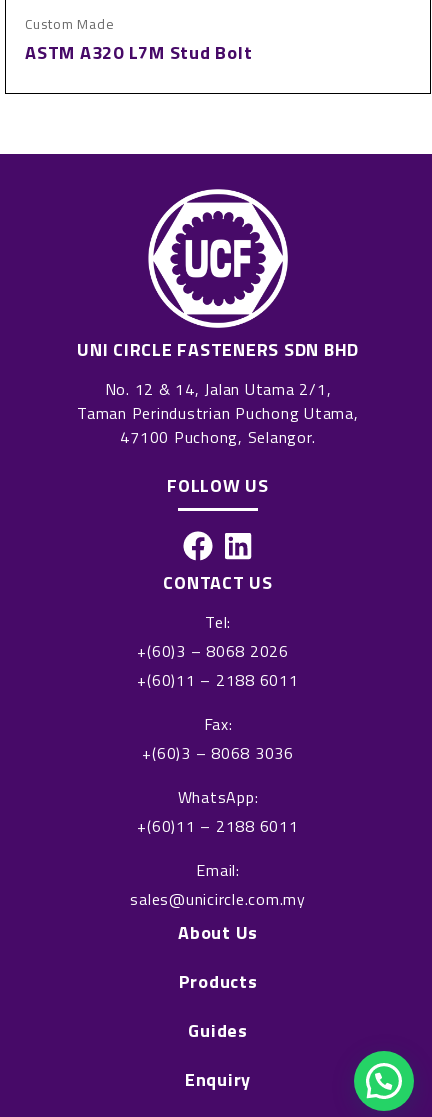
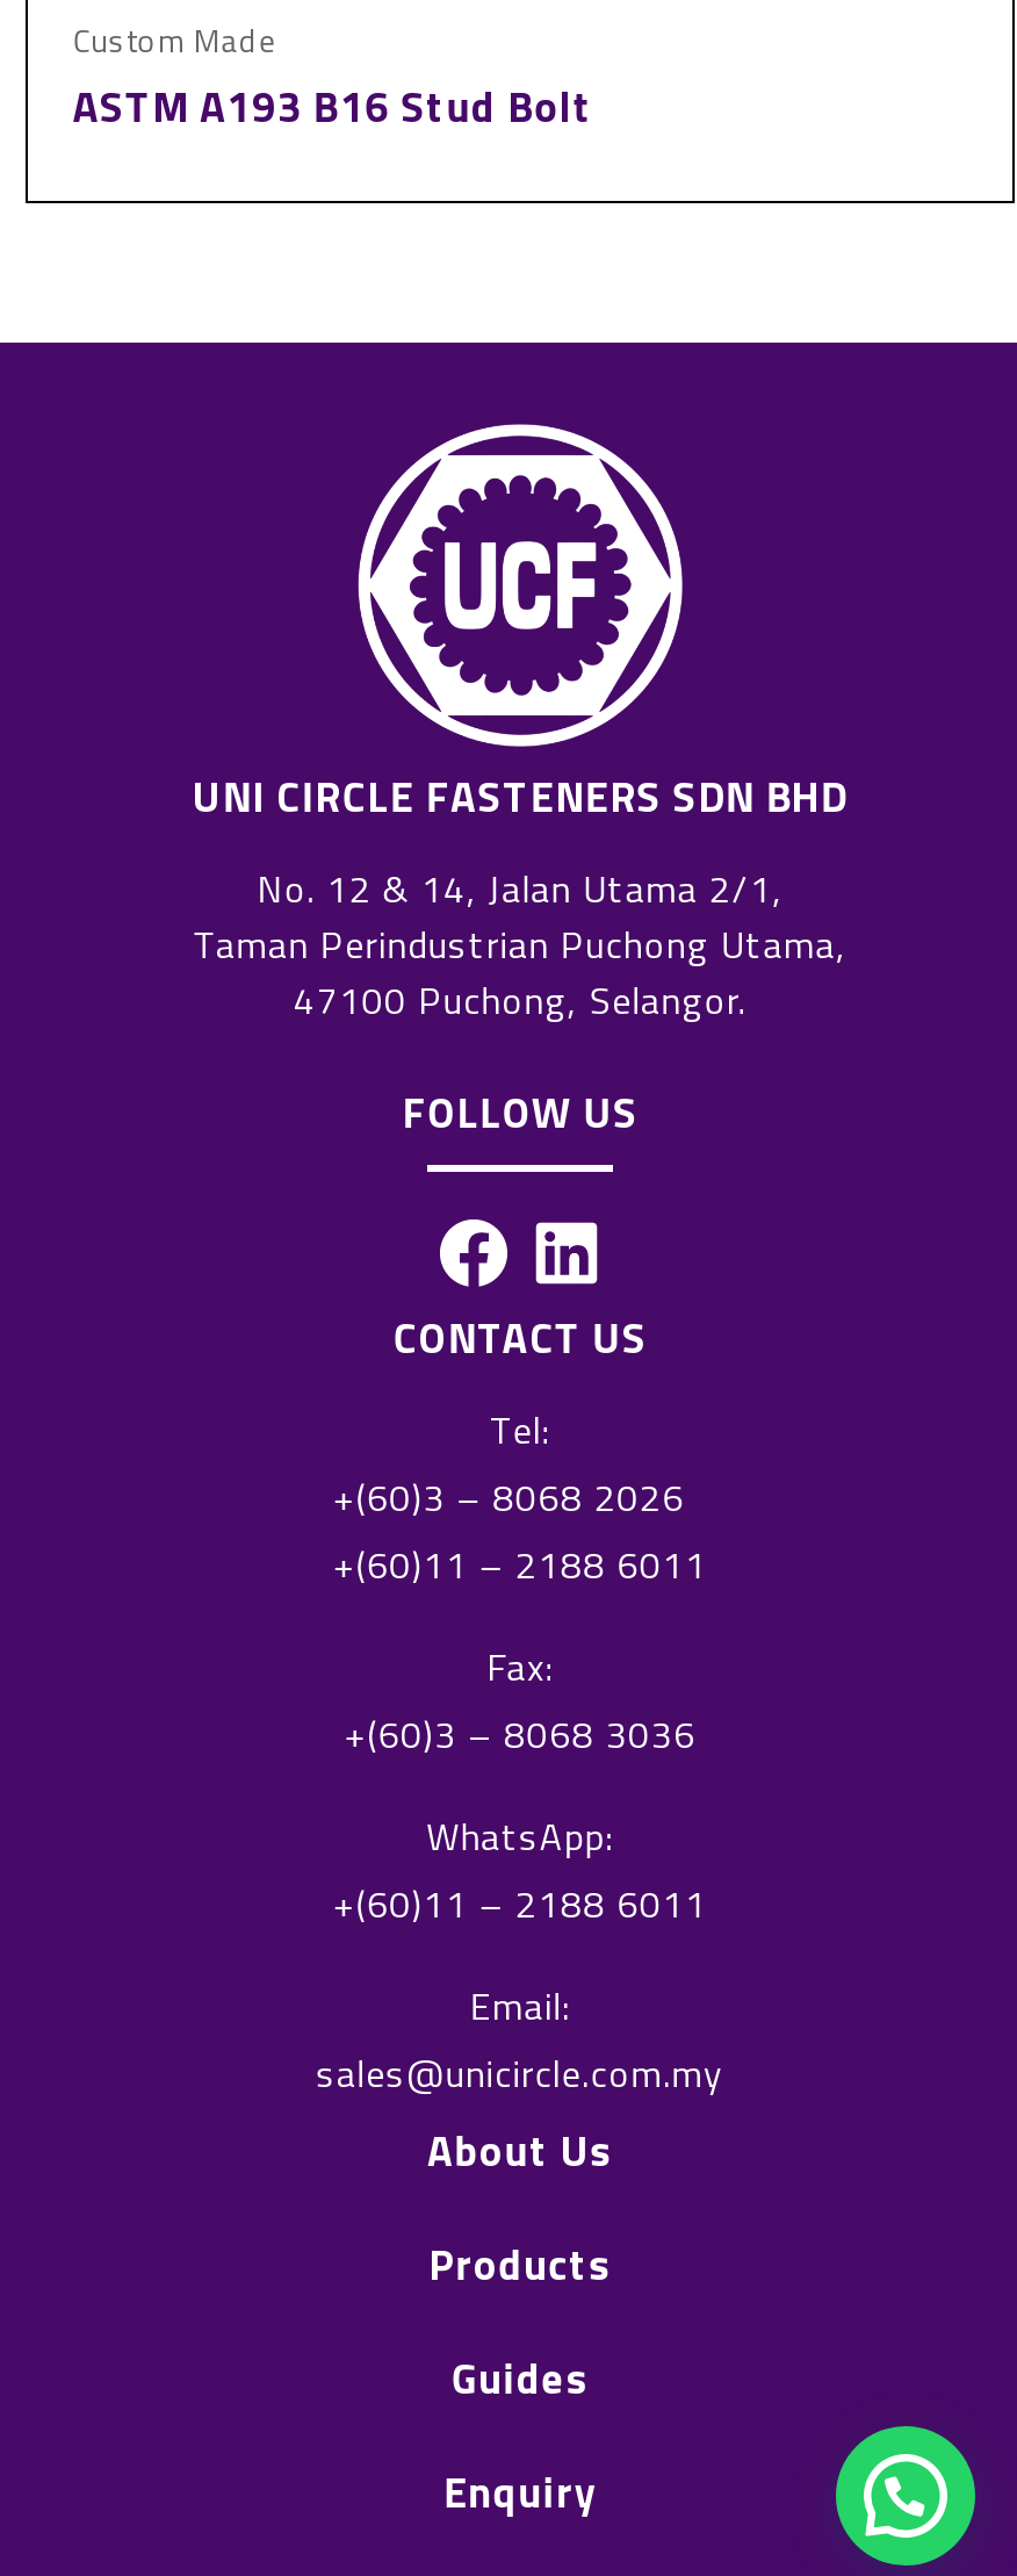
- ASTM A320 L7M Stud Bolt
+ ASTM A193 B16 Stud Bolt
